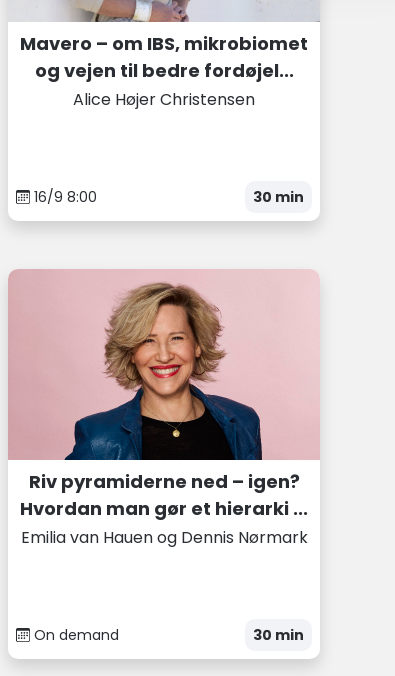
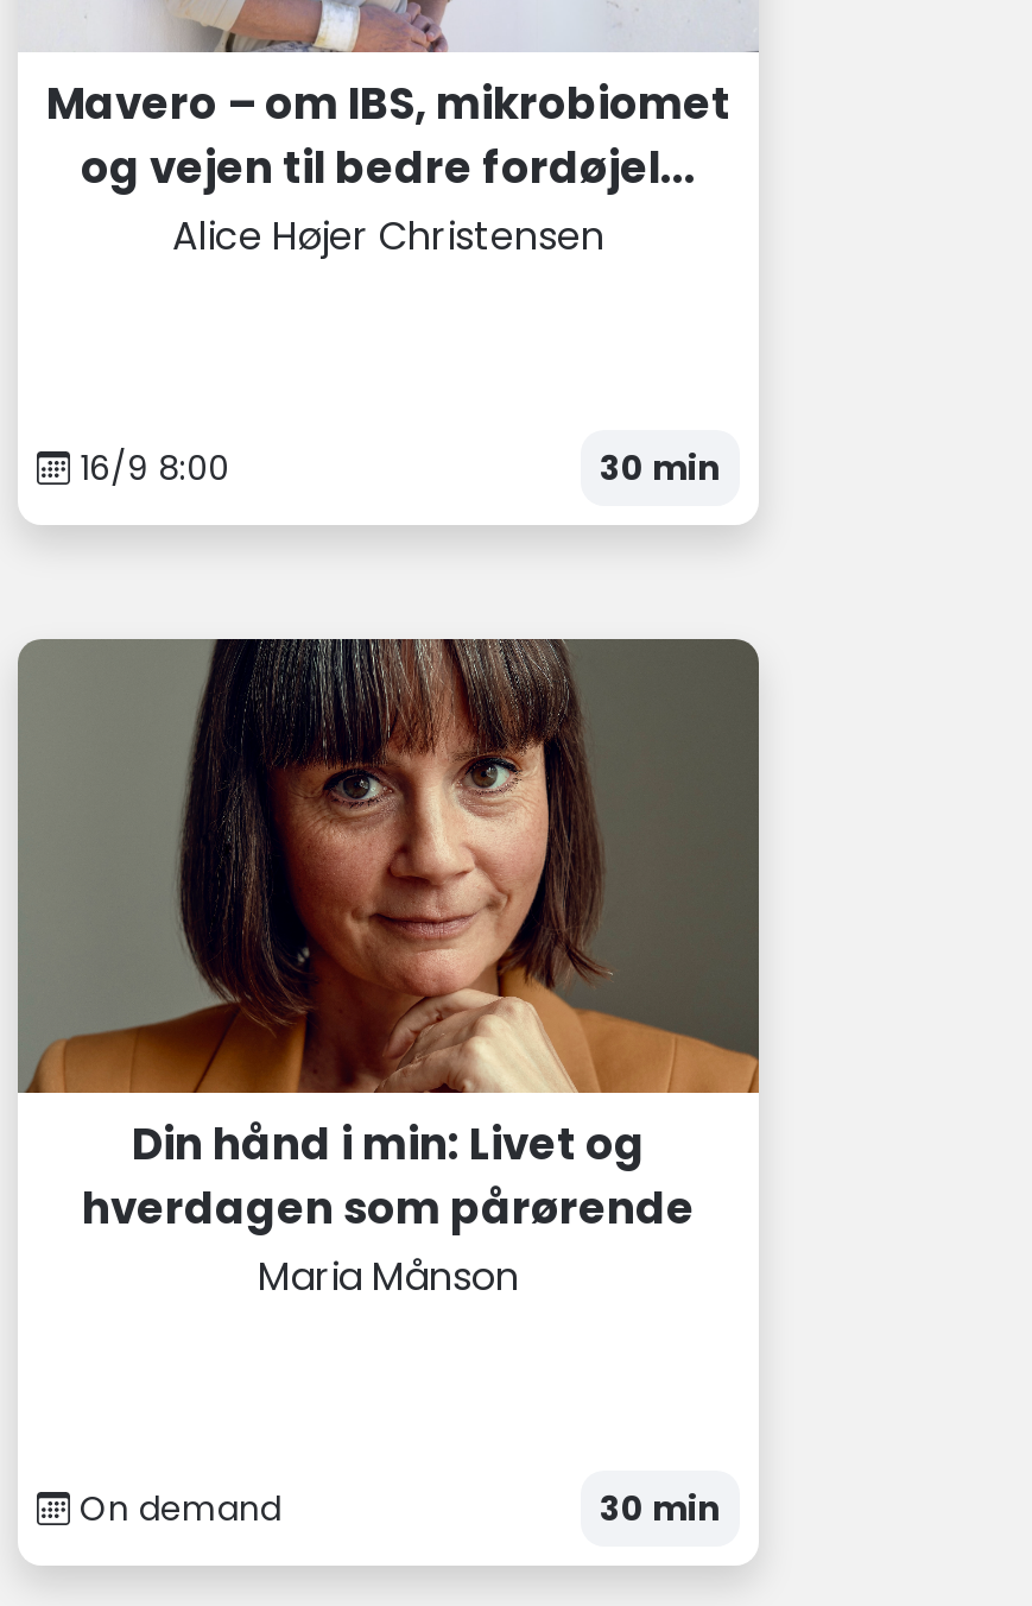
- [image]
- Riv pyramiderne ned – igen?
- Hvordan man gør et hierarki ...
- Emilia van Hauen og Dennis Nørmark
+ [image]
+ Din hånd i min: Livet og
+ hverdagen som pårørende
+ Maria Månson
